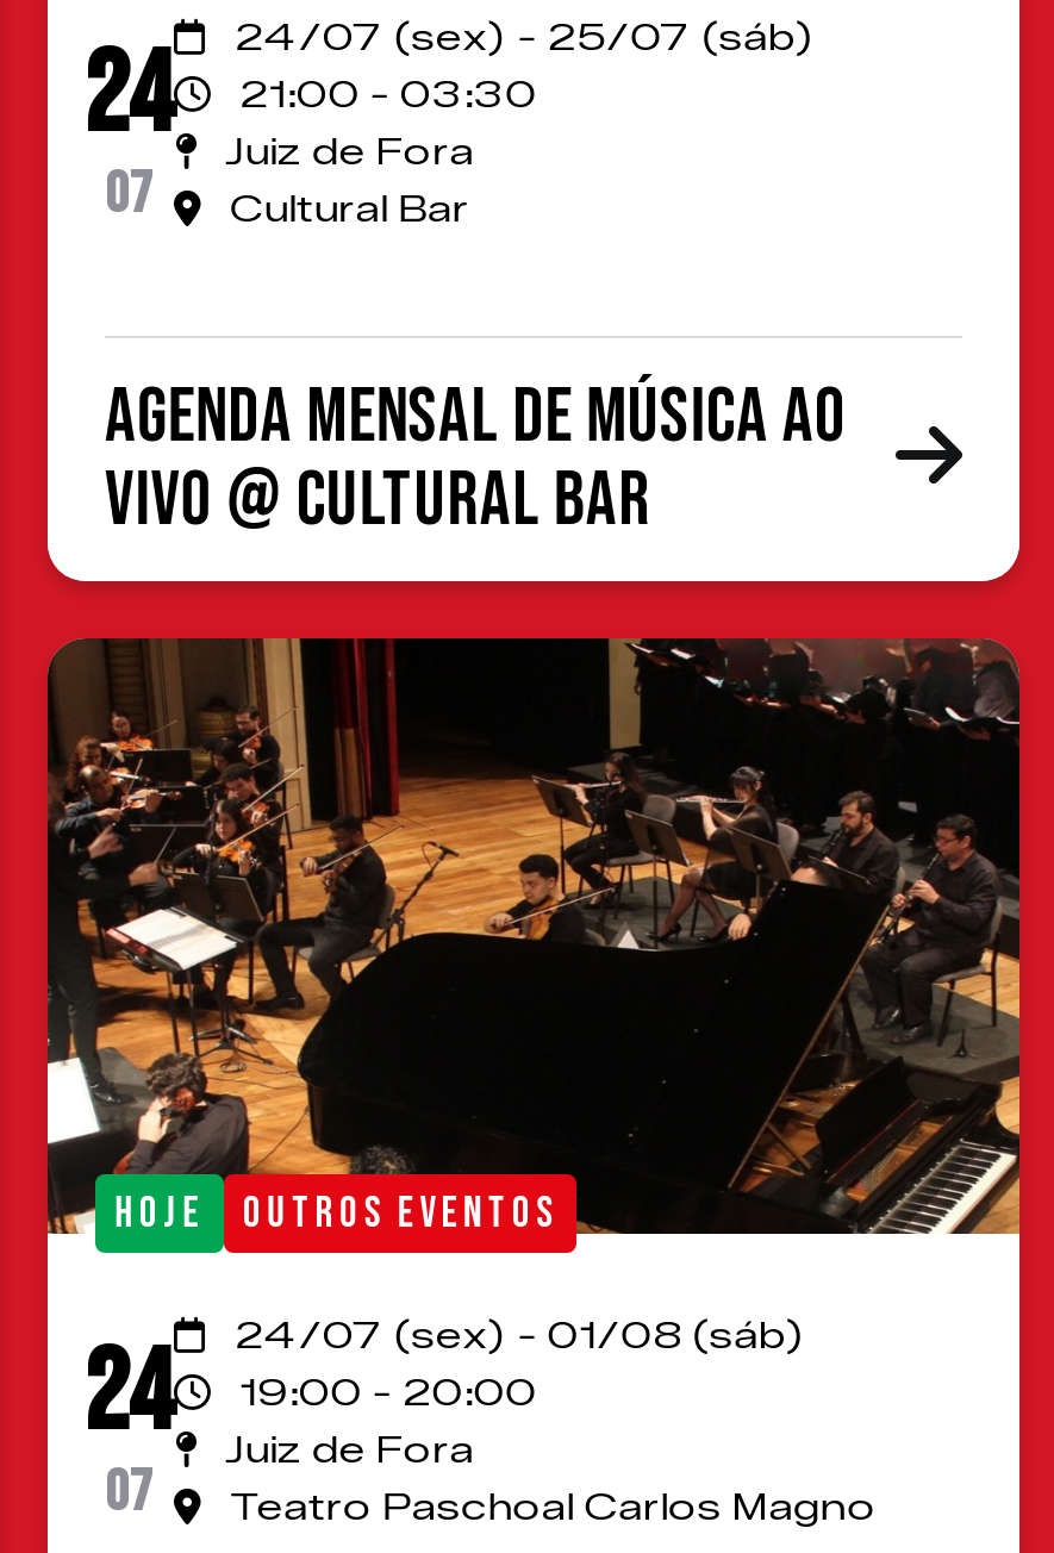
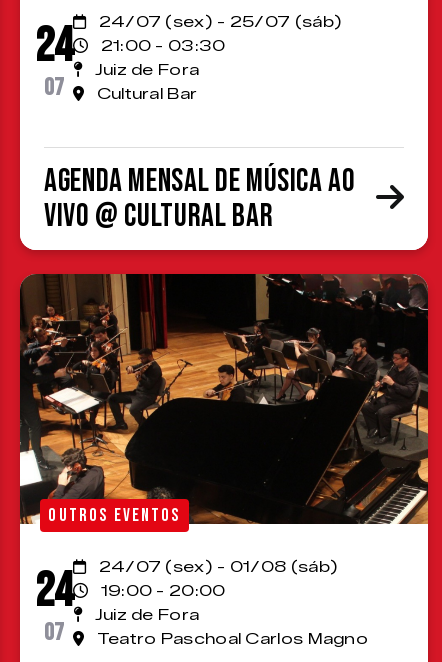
- HOJE
